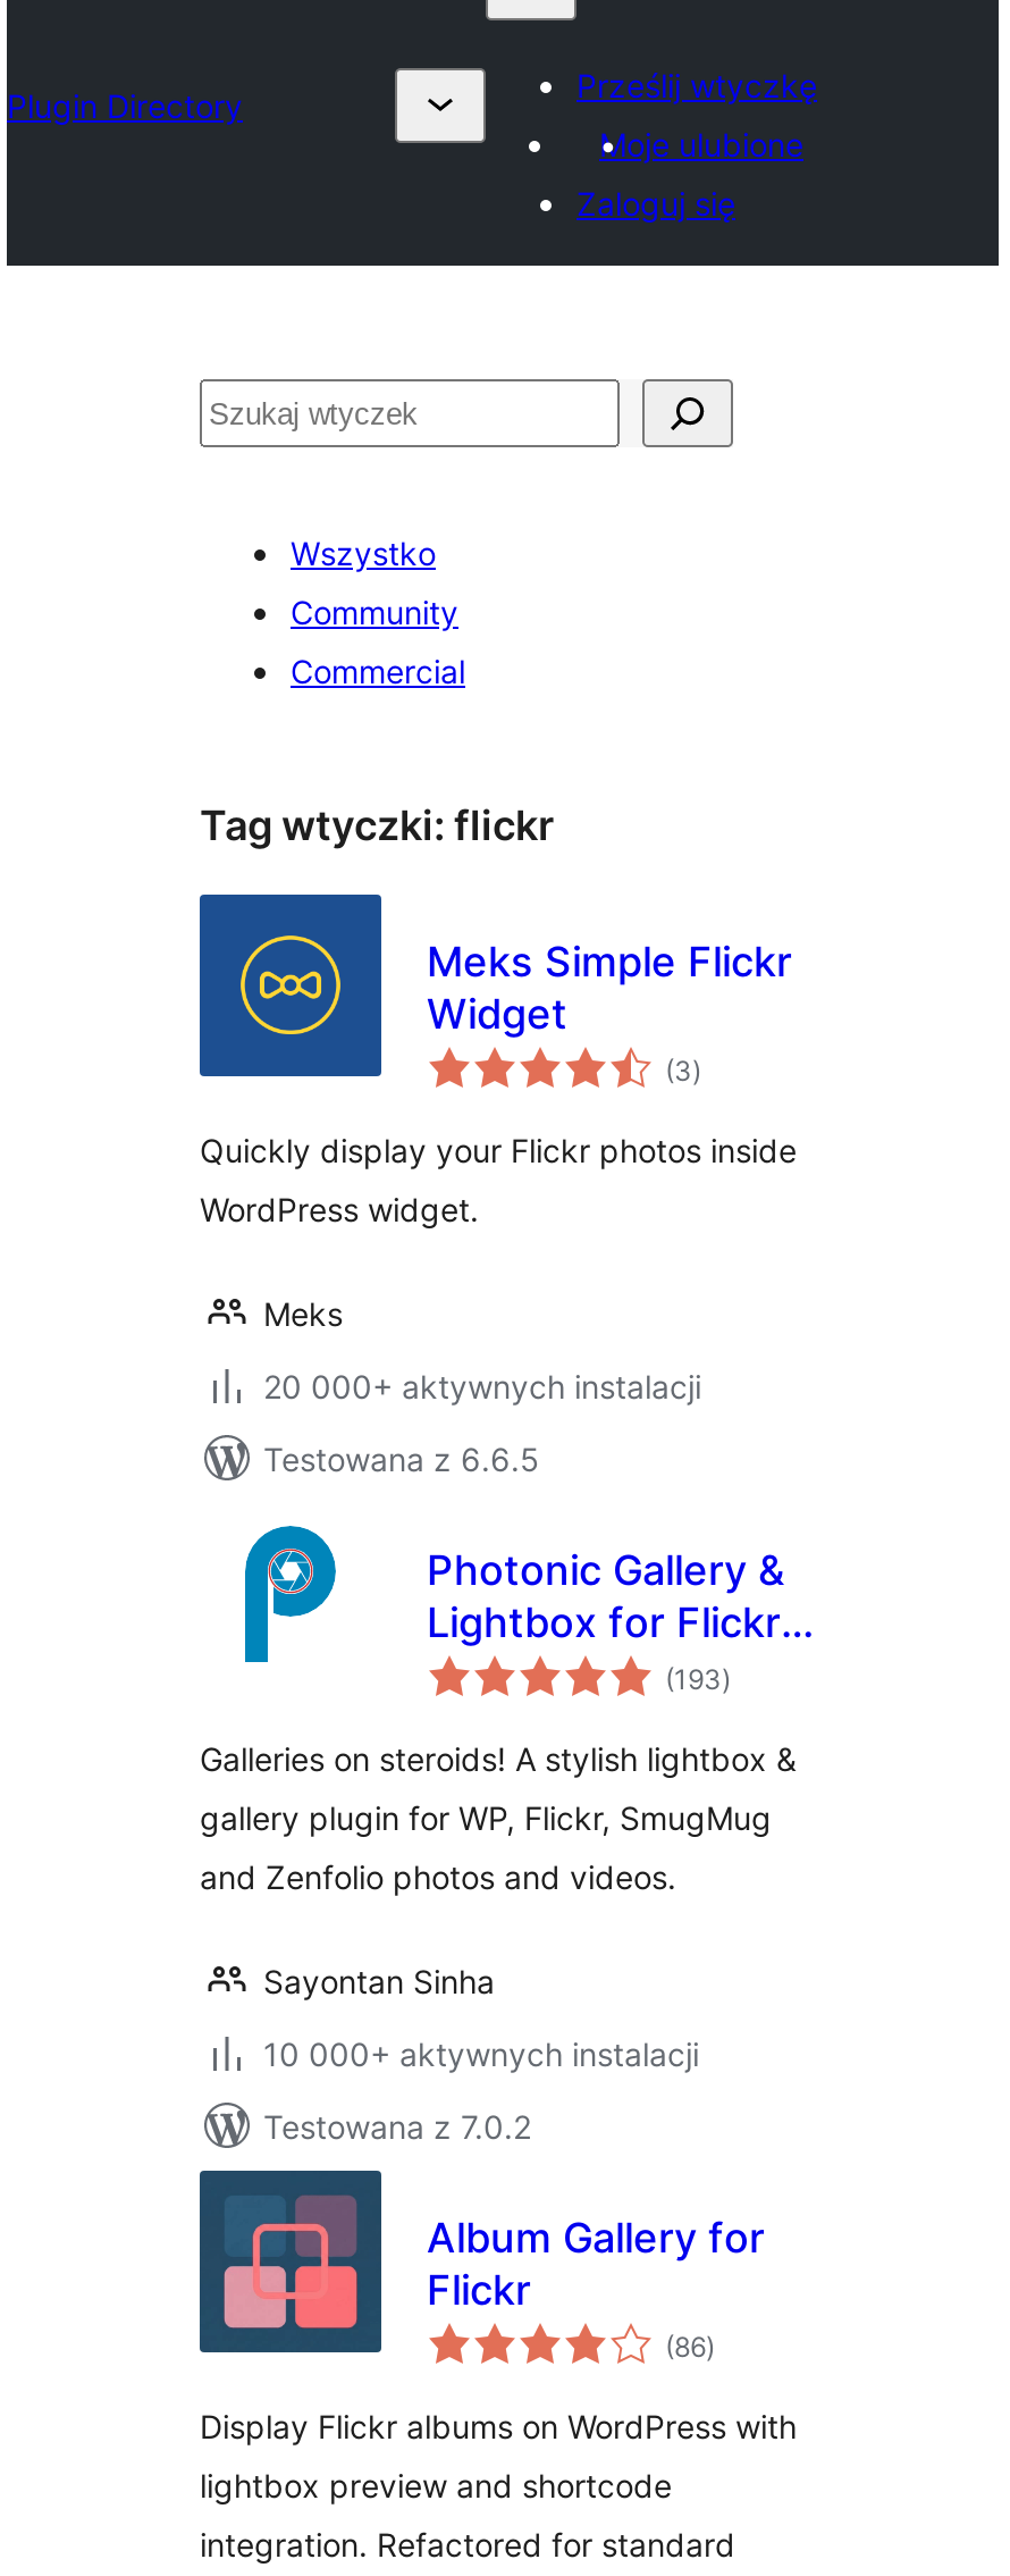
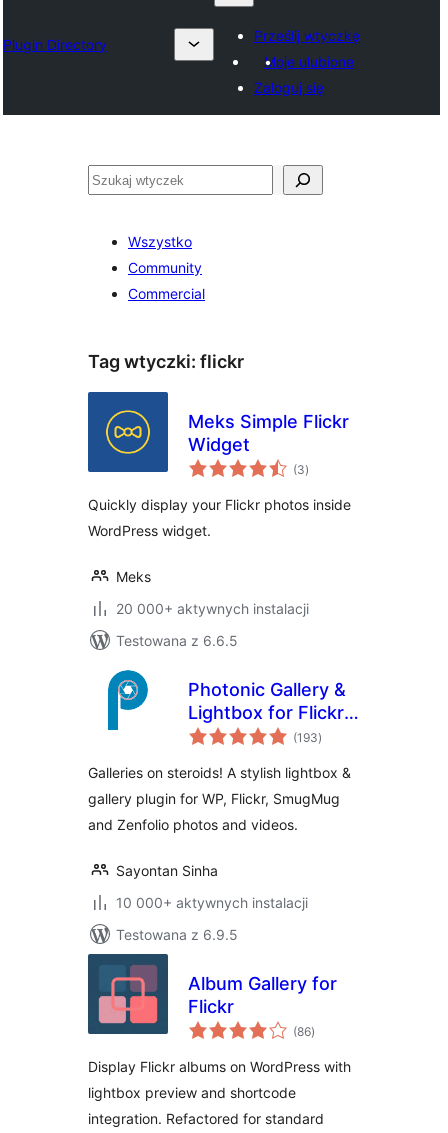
- Testowana z 7.0.2
+ Testowana z 6.9.5
